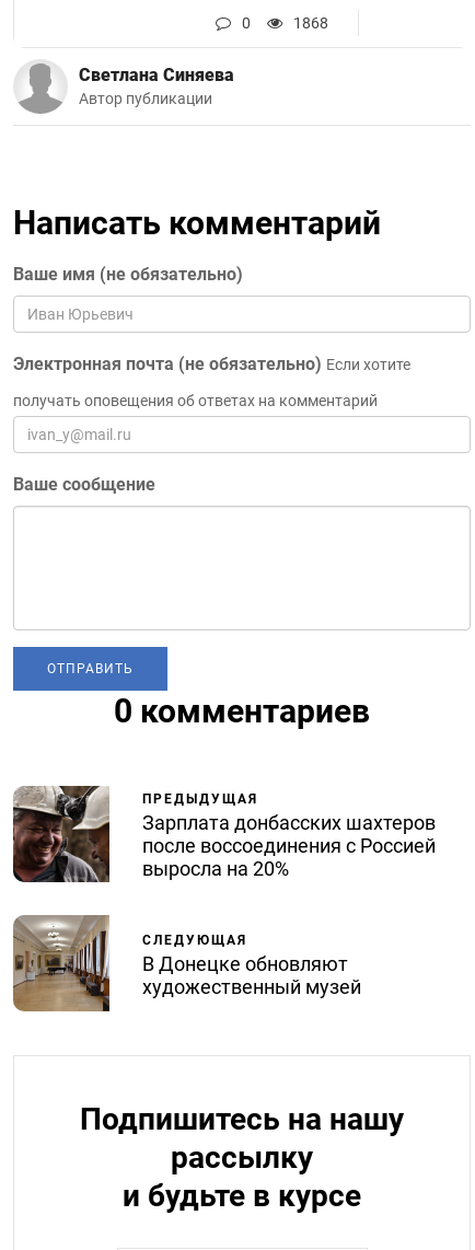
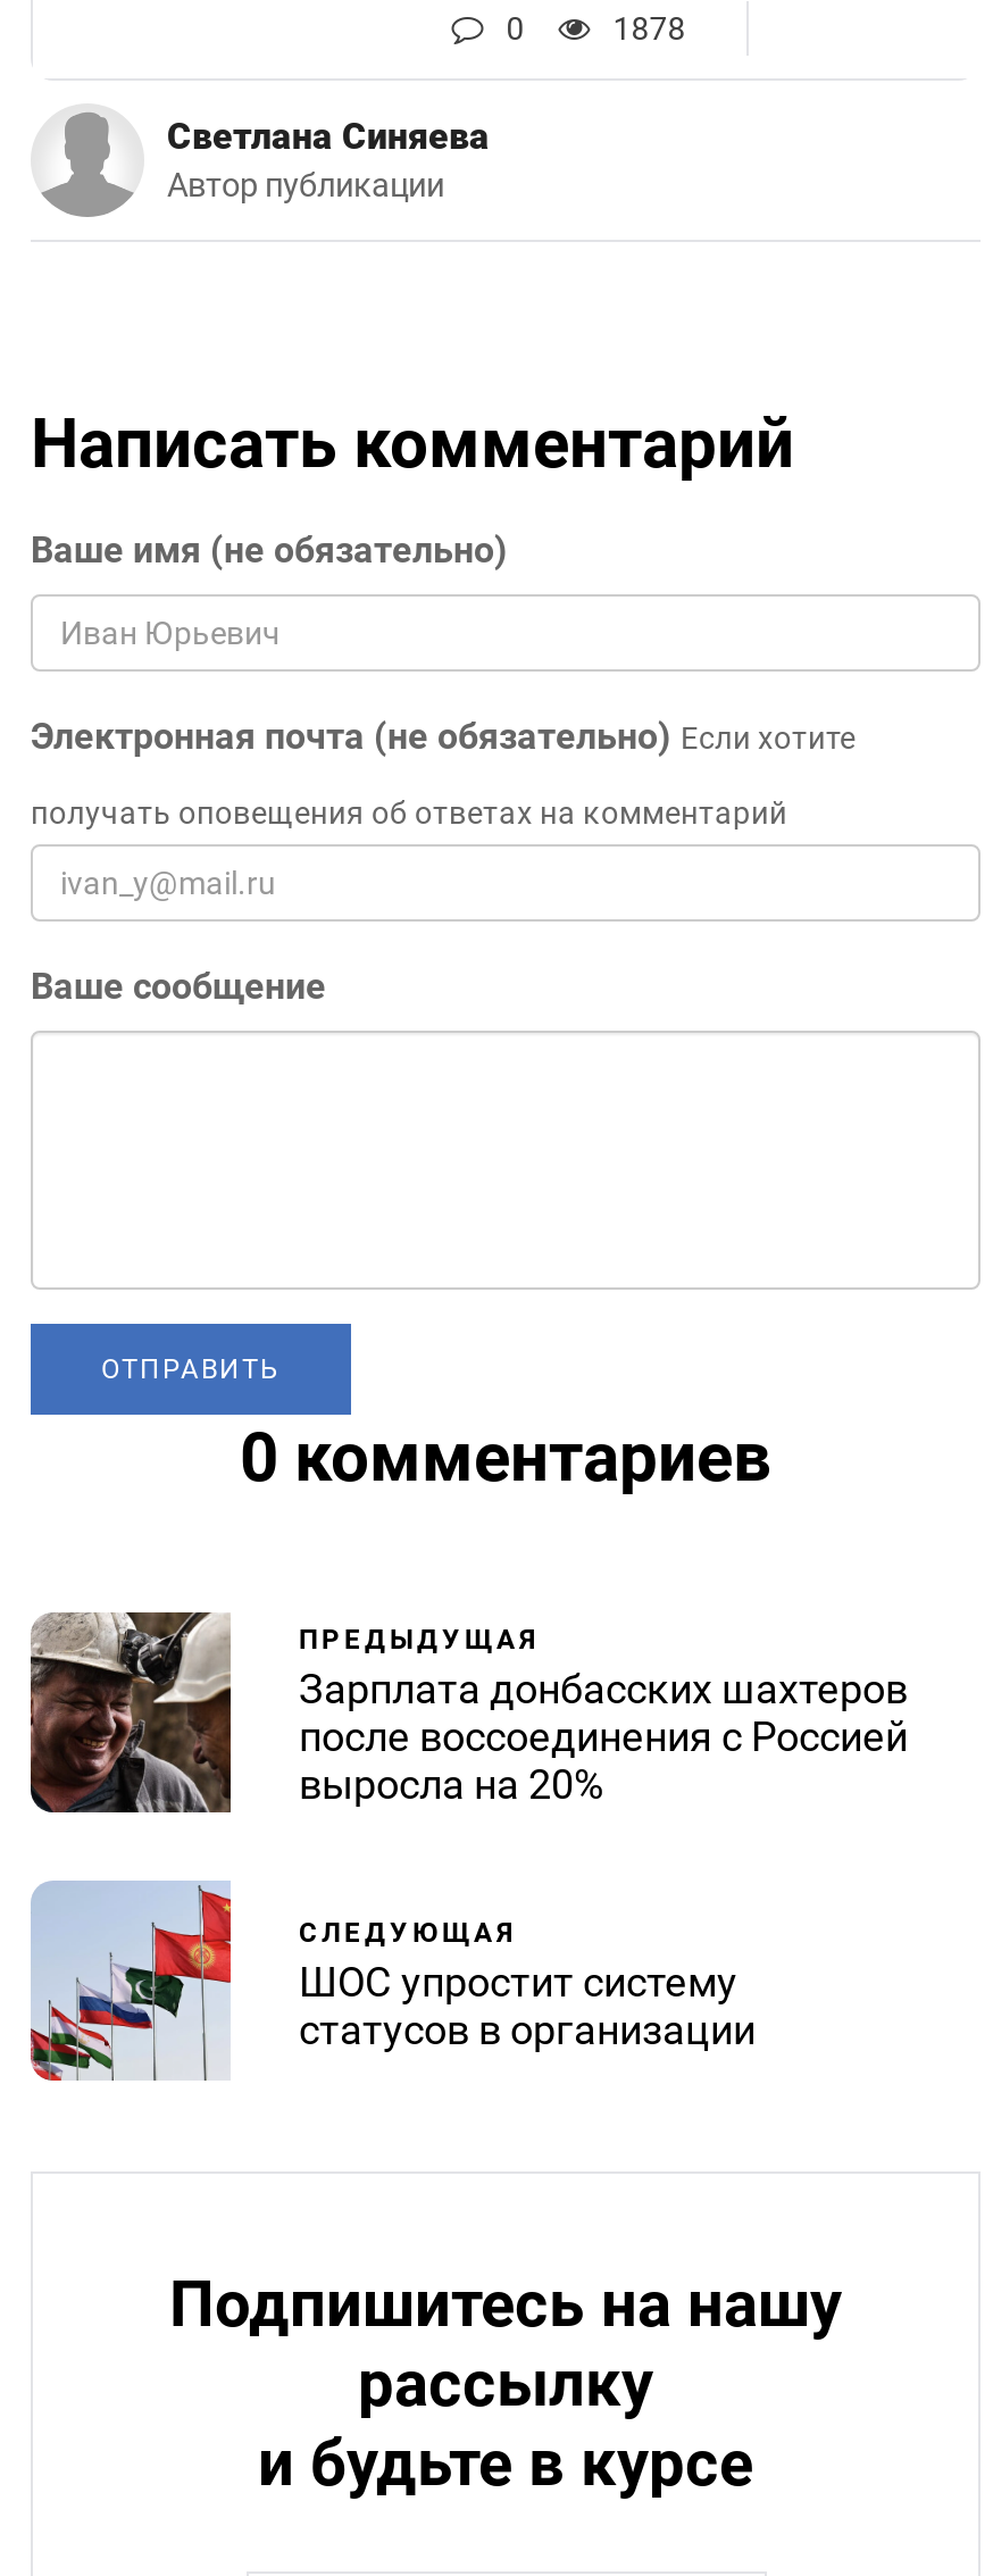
- 1868
+ 1878

- [image]
- В Донецке обновляют
- художественный музей
+ [image]
+ ШОС упростит систему
+ статусов в организации
